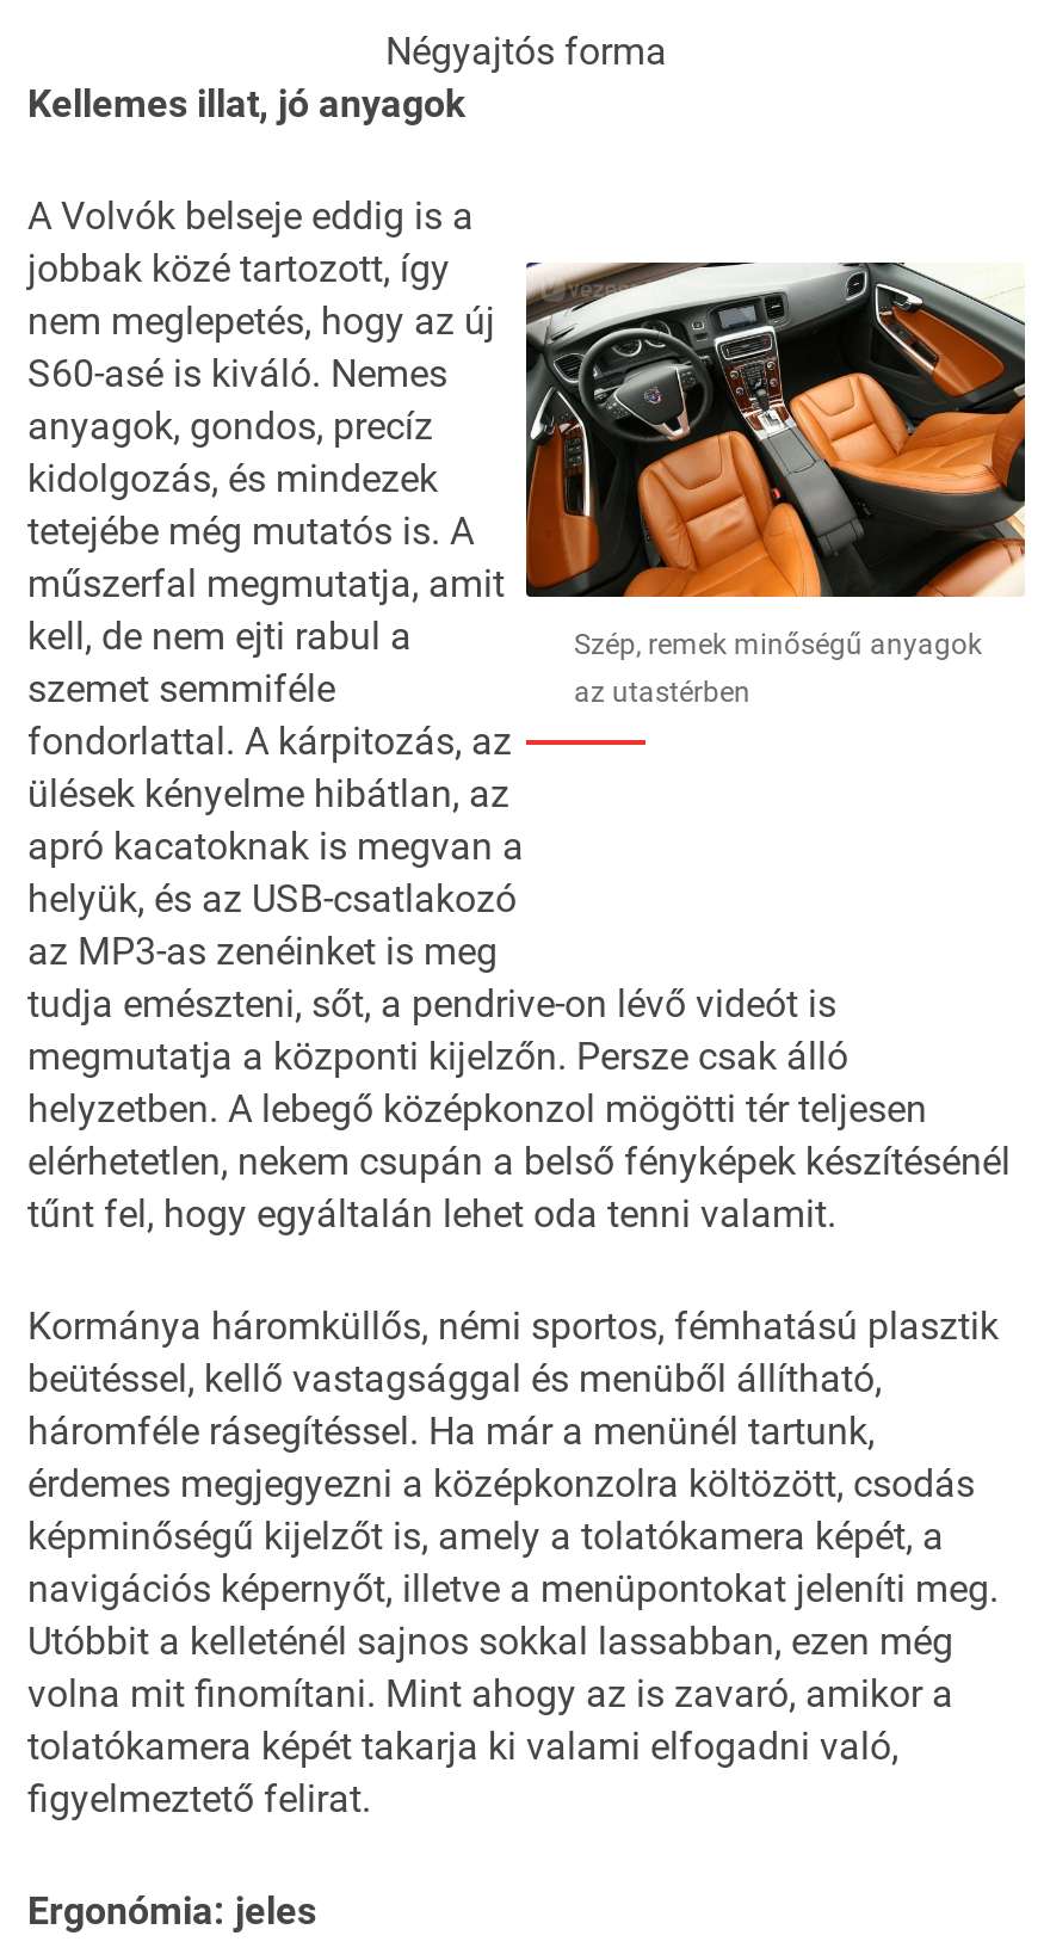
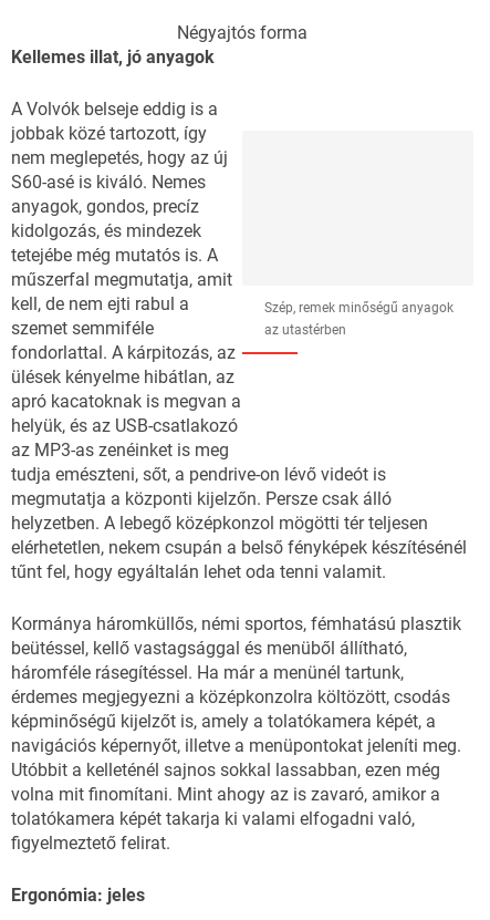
- [image]
